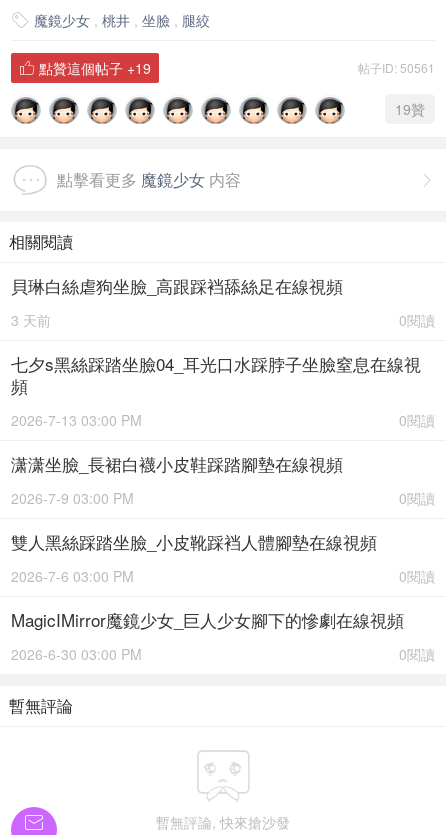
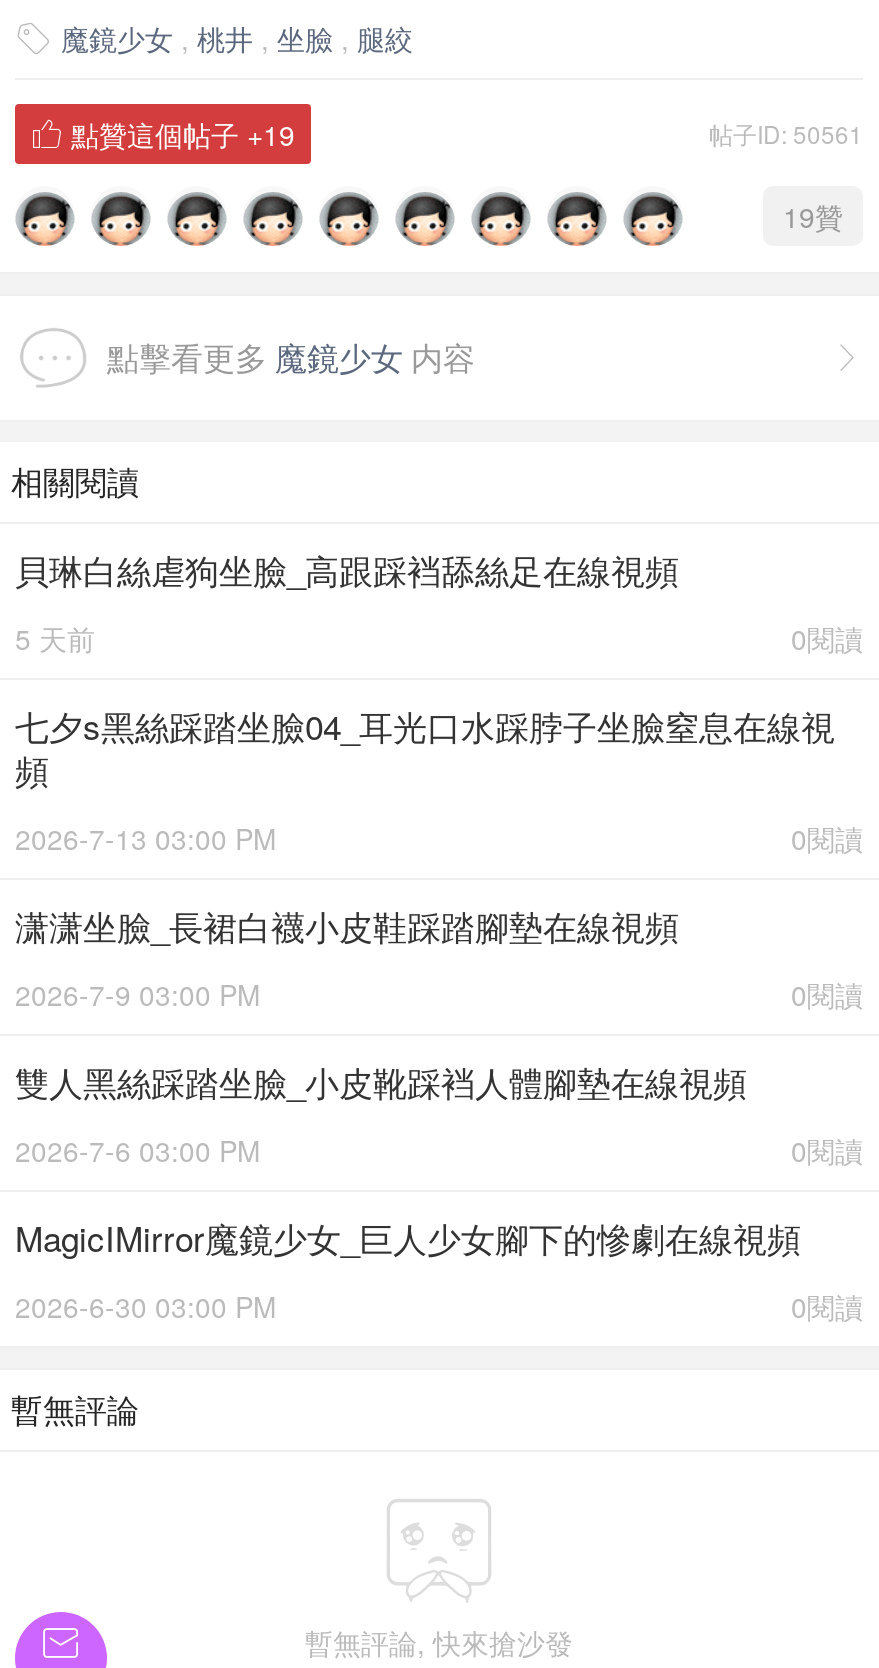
- 3 天前
+ 5 天前
